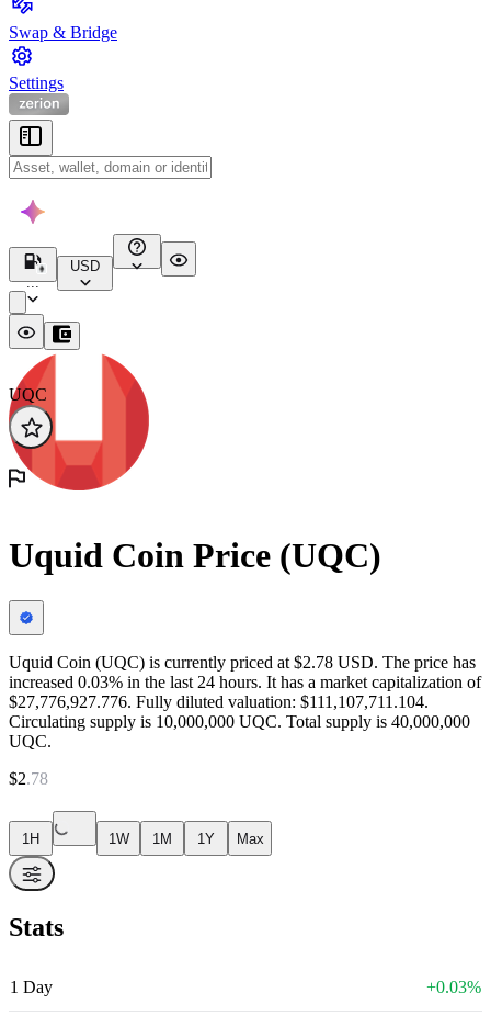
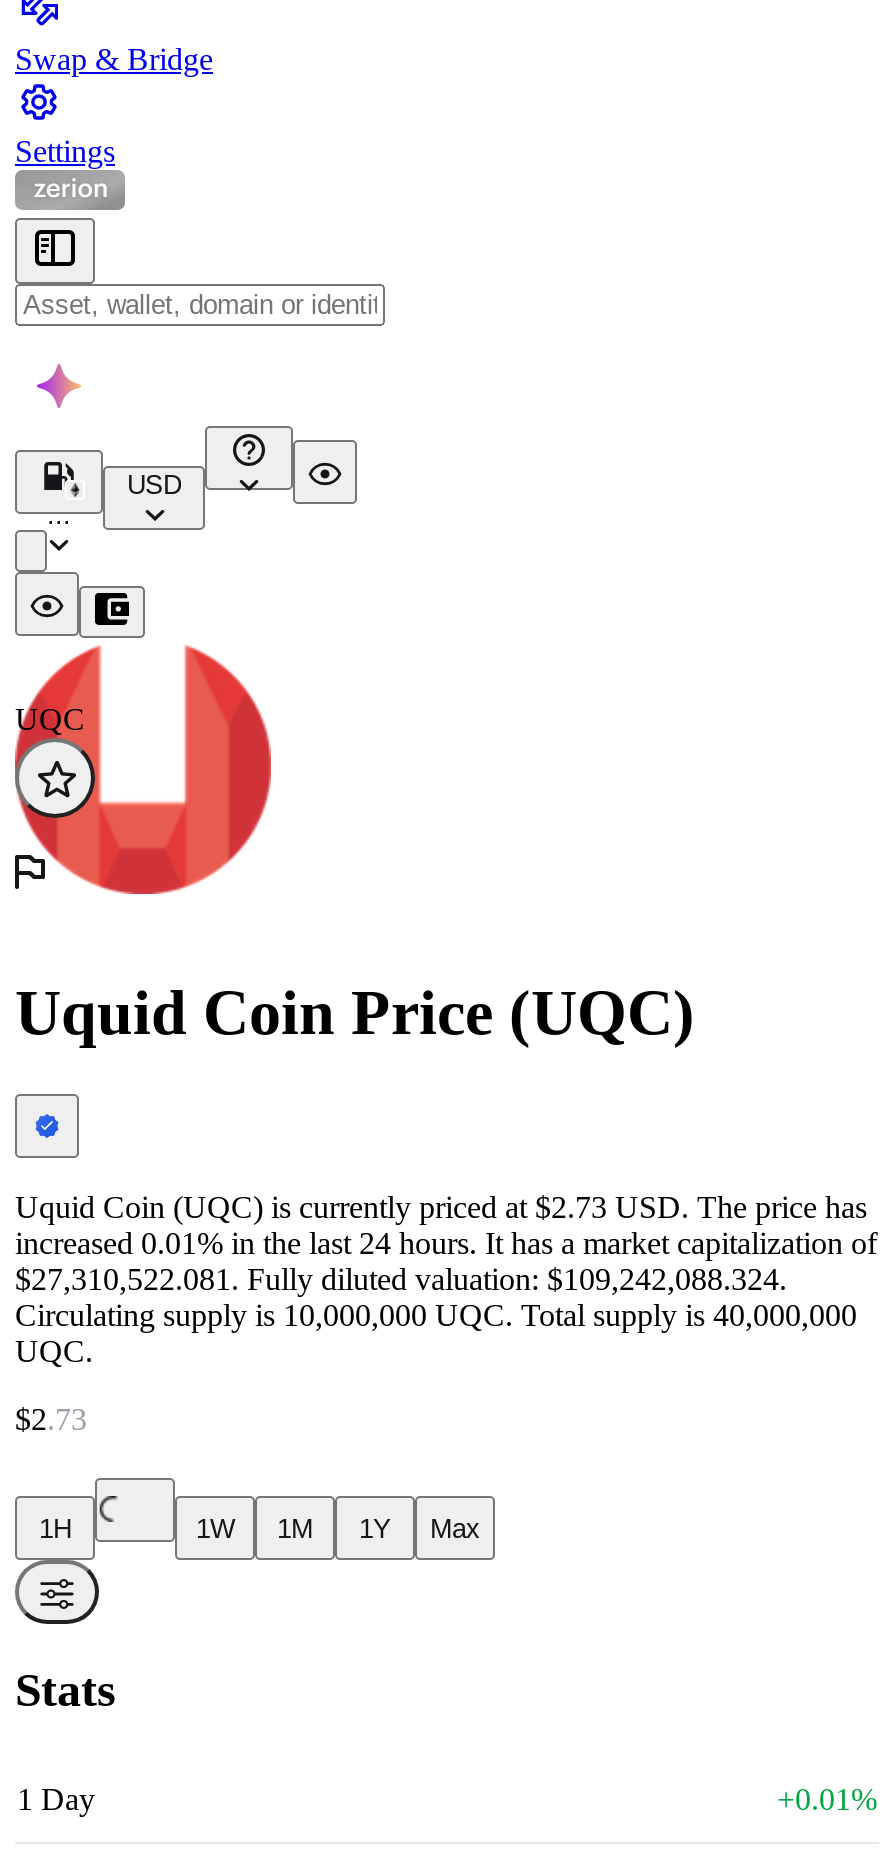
- Uquid Coin (UQC) is currently priced at $2.78 USD. The price has
+ Uquid Coin (UQC) is currently priced at $2.73 USD. The price has

- increased 0.03% in the last 24 hours. It has a market capitalization of
+ increased 0.01% in the last 24 hours. It has a market capitalization of

- $27,776,927.776. Fully diluted valuation: $111,107,711.104.
+ $27,310,522.081. Fully diluted valuation: $109,242,088.324.

- $2. 78
+ $2. 73

- +0.03%
+ +0.01%
